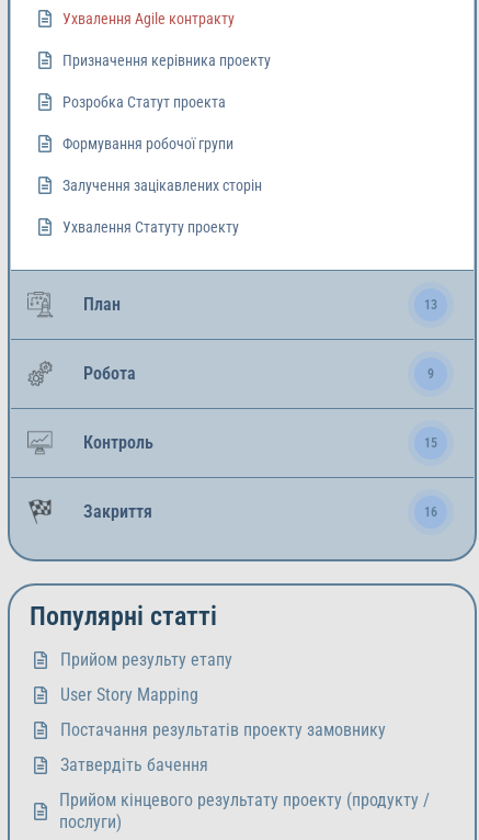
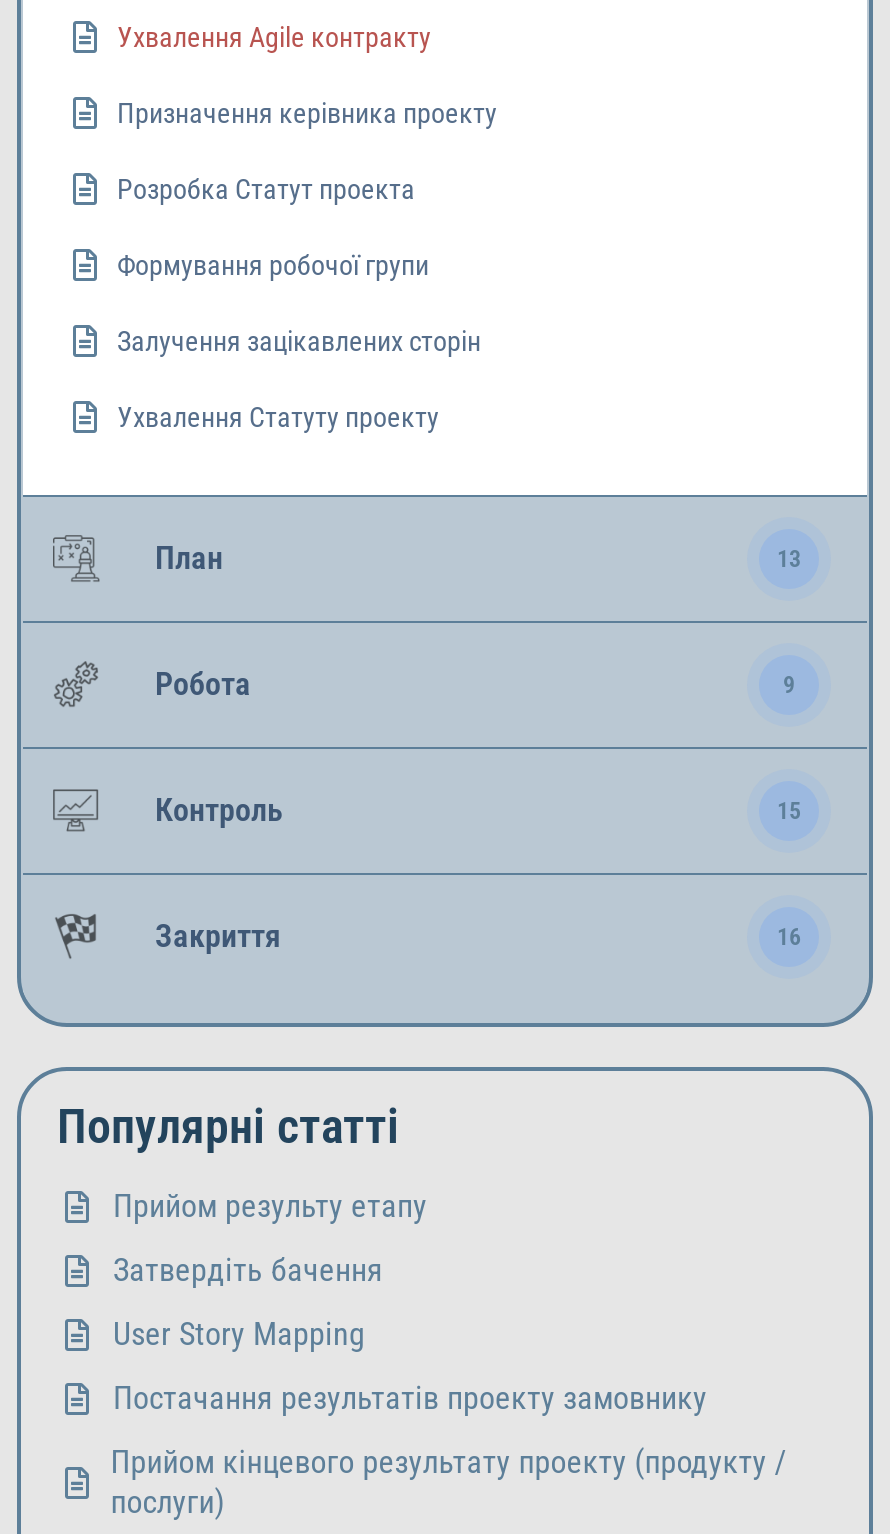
moved down: User Story Mapping | Постачання результатів проекту замовнику

moved up: Затвердіть бачення
